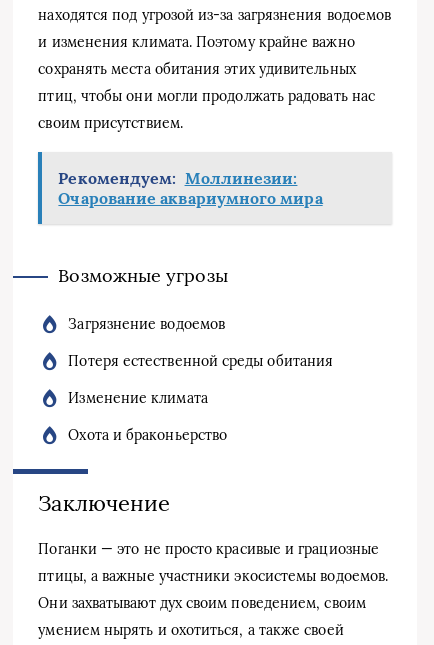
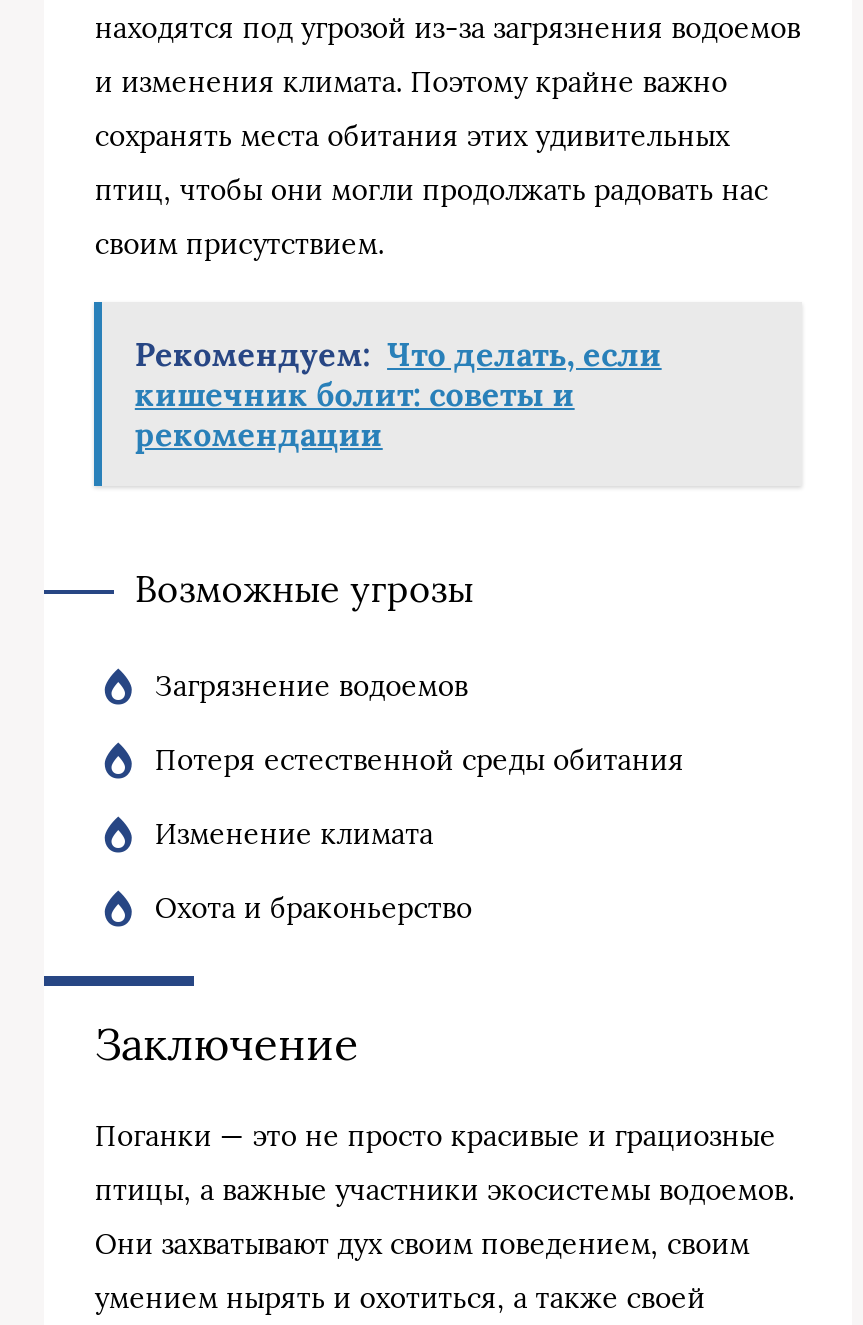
- Рекомендуем: Моллинезии:
- Очарование аквариумного мира
+ Рекомендуем: Что делать, если
+ кишечник болит: советы и
+ рекомендации
